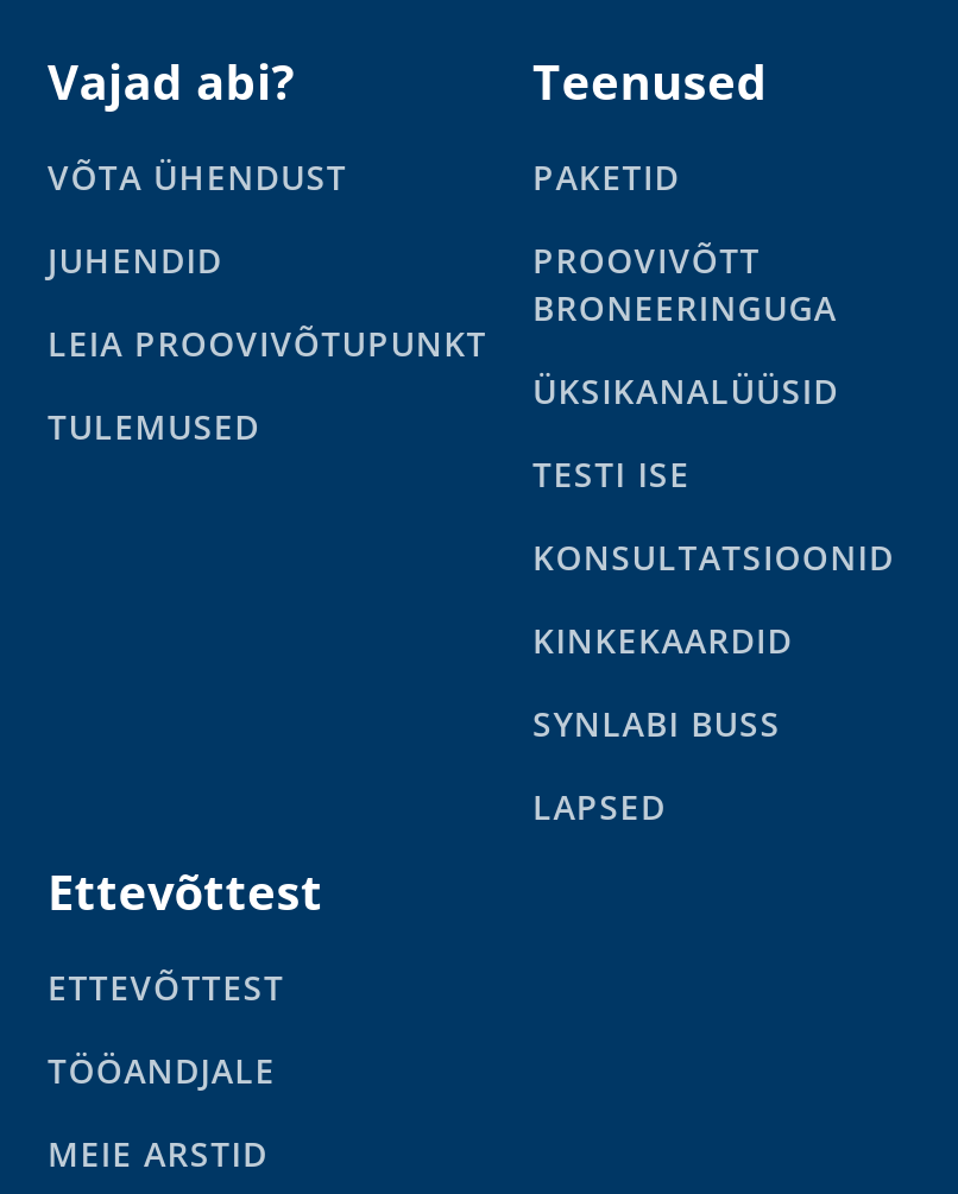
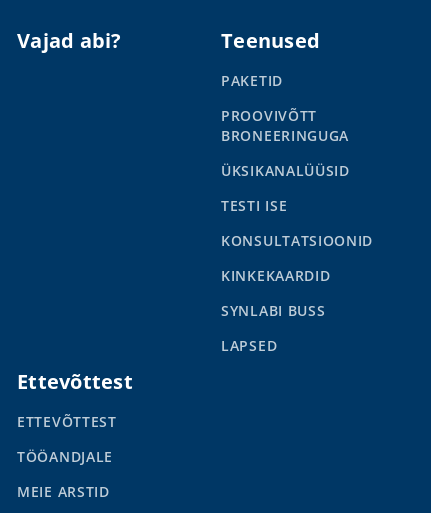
- VÕTA ÜHENDUST
- JUHENDID
- LEIA PROOVIVÕTUPUNKT
- TULEMUSED
